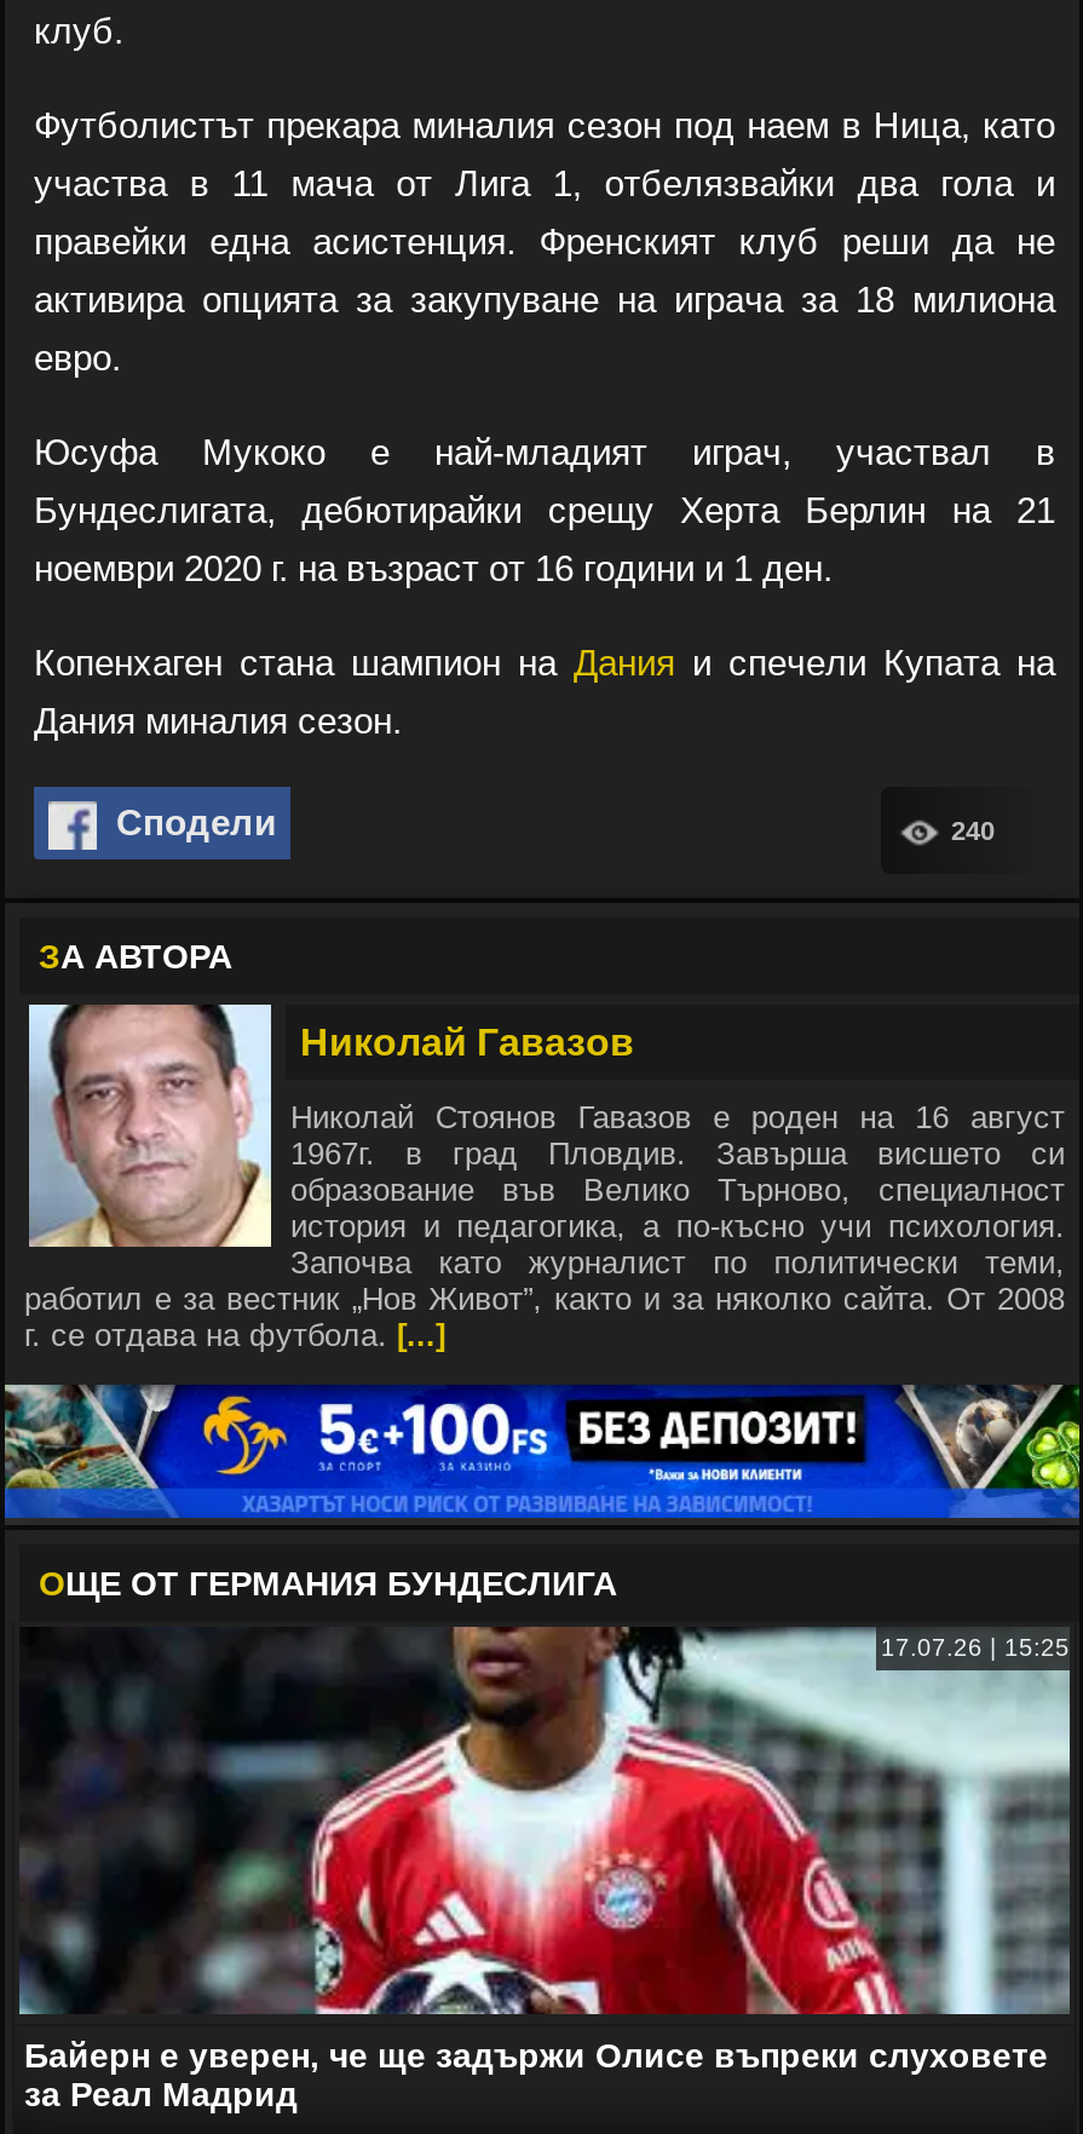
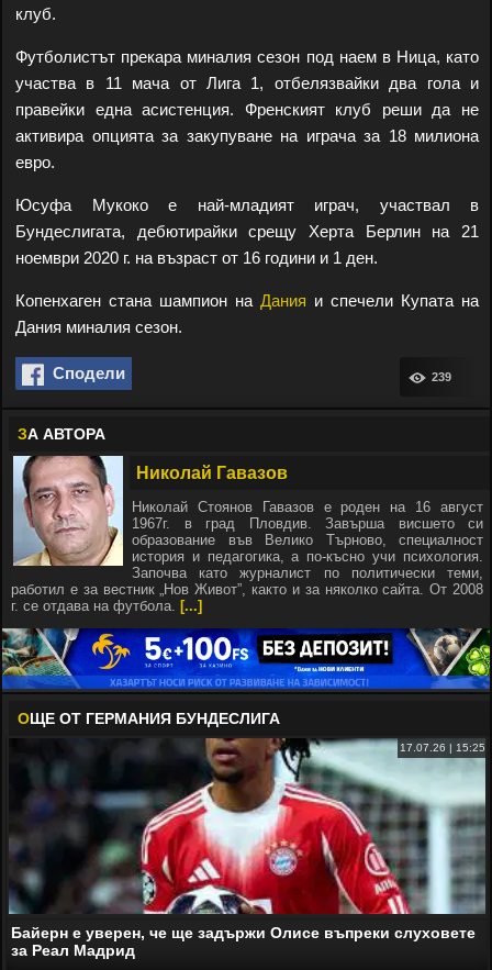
- 240
+ 239
